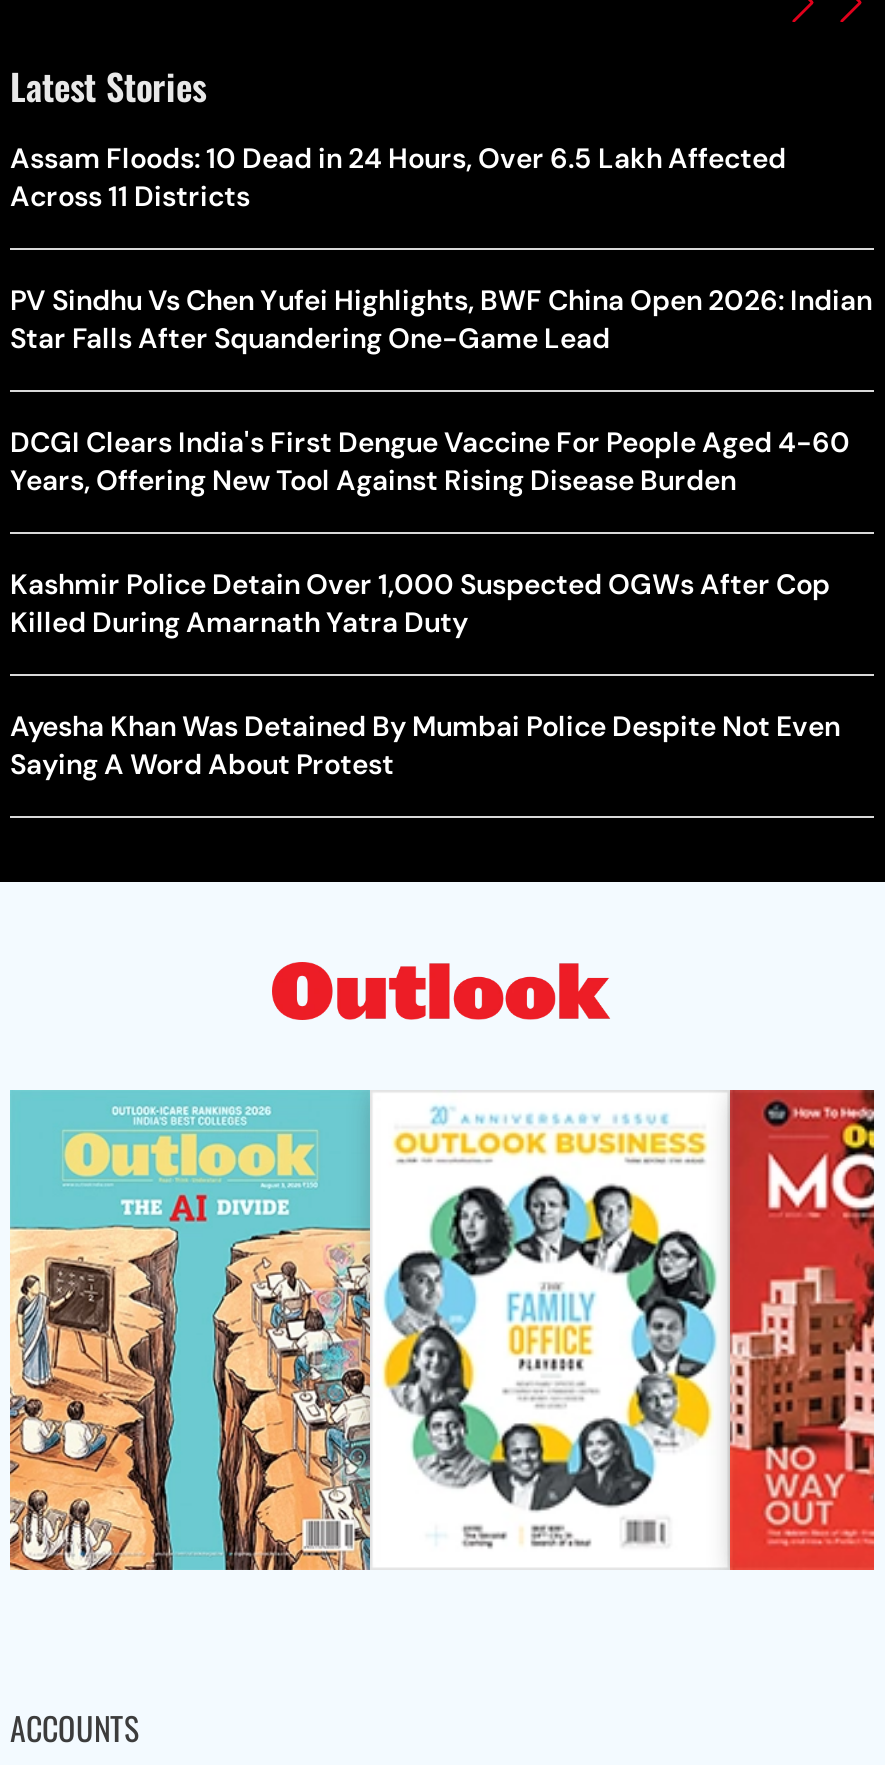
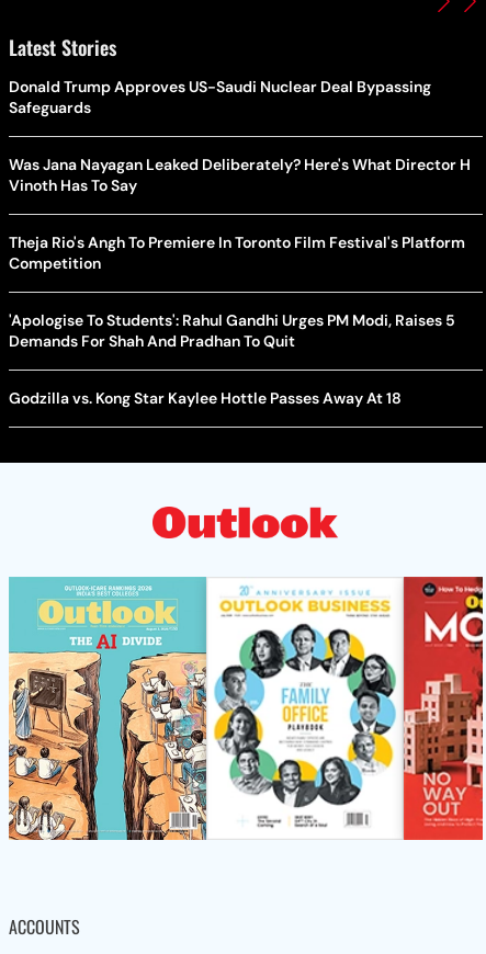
- Assam Floods: 10 Dead in 24 Hours, Over 6.5 Lakh Affected
- Across 11 Districts
+ Donald Trump Approves US-Saudi Nuclear Deal Bypassing
+ Safeguards

- PV Sindhu Vs Chen Yufei Highlights, BWF China Open 2026: Indian
- Star Falls After Squandering One-Game Lead
+ Was Jana Nayagan Leaked Deliberately? Here's What Director H
+ Vinoth Has To Say

- DCGI Clears India's First Dengue Vaccine For People Aged 4-60
- Years, Offering New Tool Against Rising Disease Burden
+ Theja Rio's Angh To Premiere In Toronto Film Festival's Platform
+ Competition

- Kashmir Police Detain Over 1,000 Suspected OGWs After Cop
- Killed During Amarnath Yatra Duty
+ 'Apologise To Students': Rahul Gandhi Urges PM Modi, Raises 5
+ Demands For Shah And Pradhan To Quit

- Ayesha Khan Was Detained By Mumbai Police Despite Not Even
- Saying A Word About Protest
+ Godzilla vs. Kong Star Kaylee Hottle Passes Away At 18
